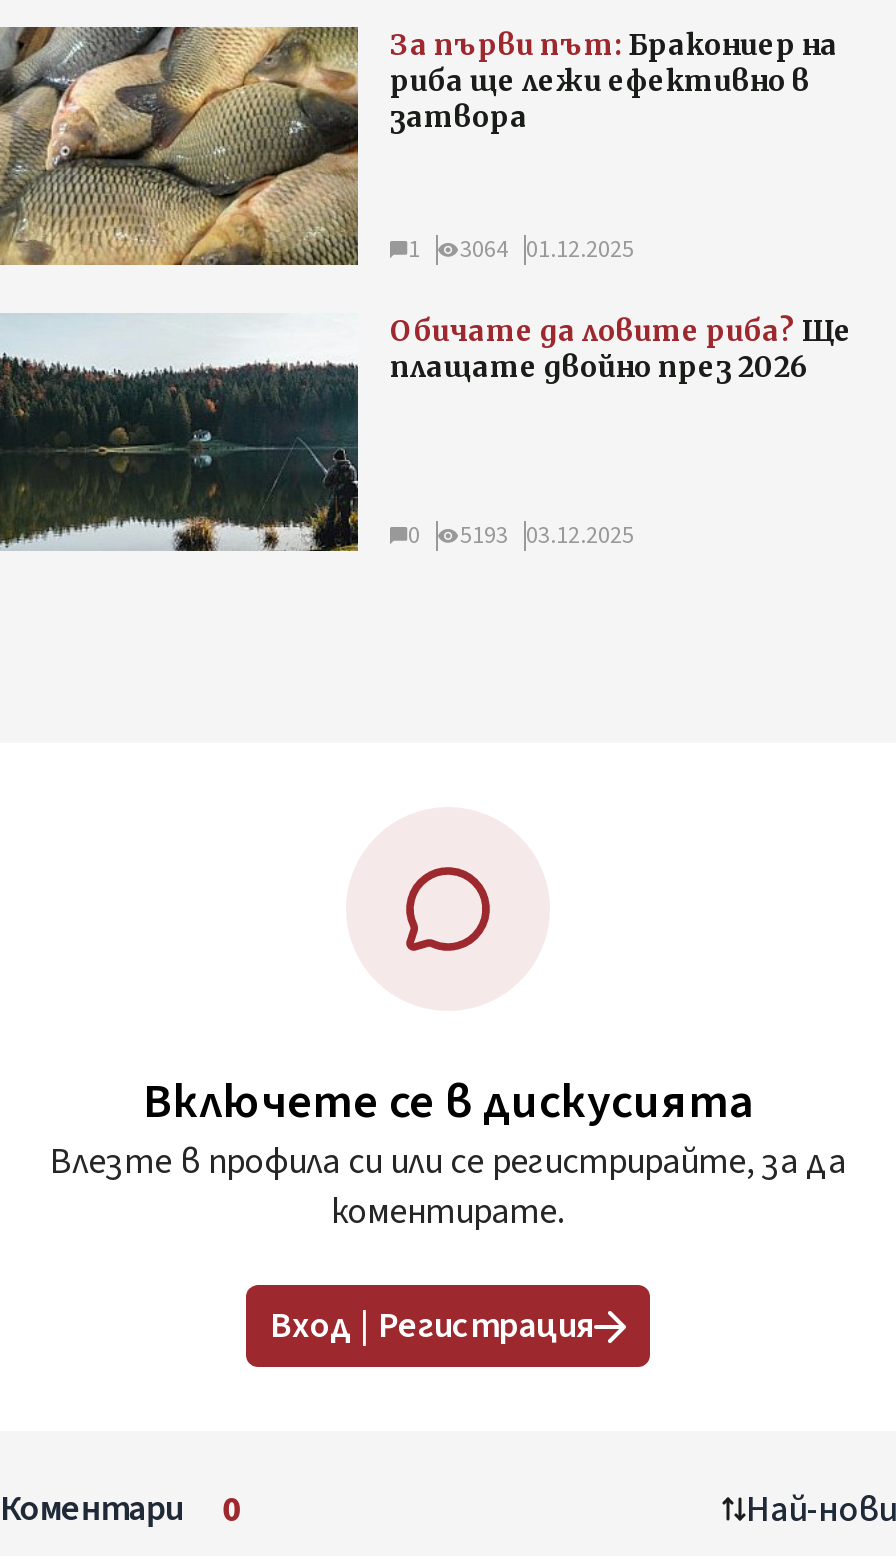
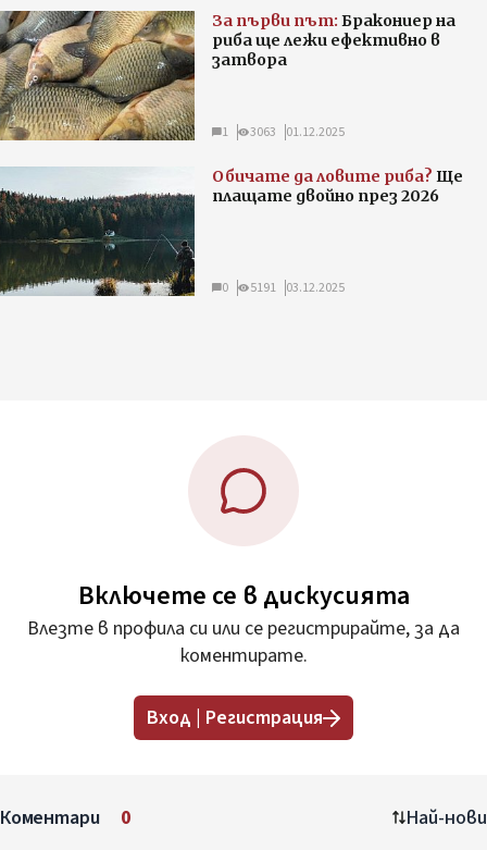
- 3064 01.12.2025
+ 3063 01.12.2025

- 0 5193 03.12.2025
+ 0 5191 03.12.2025
